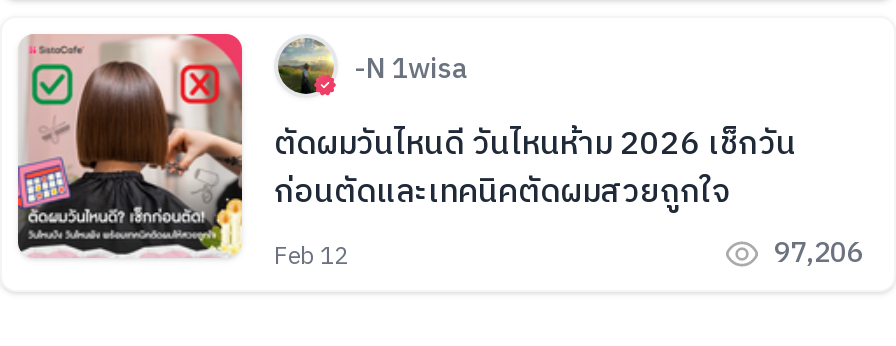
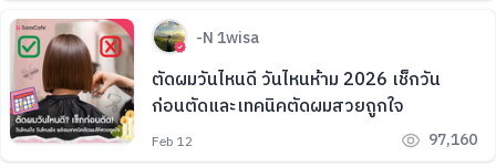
- 97,206
+ 97,160
